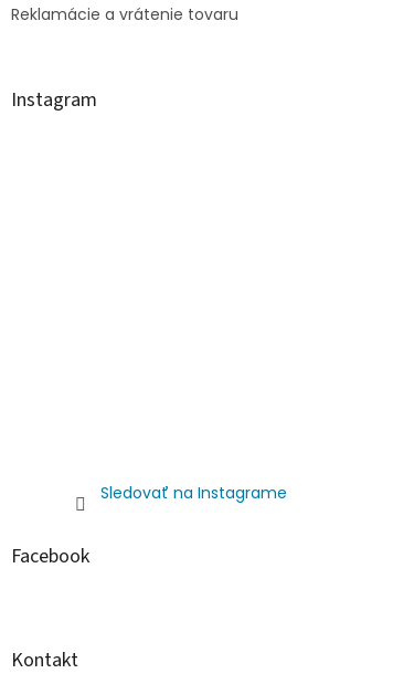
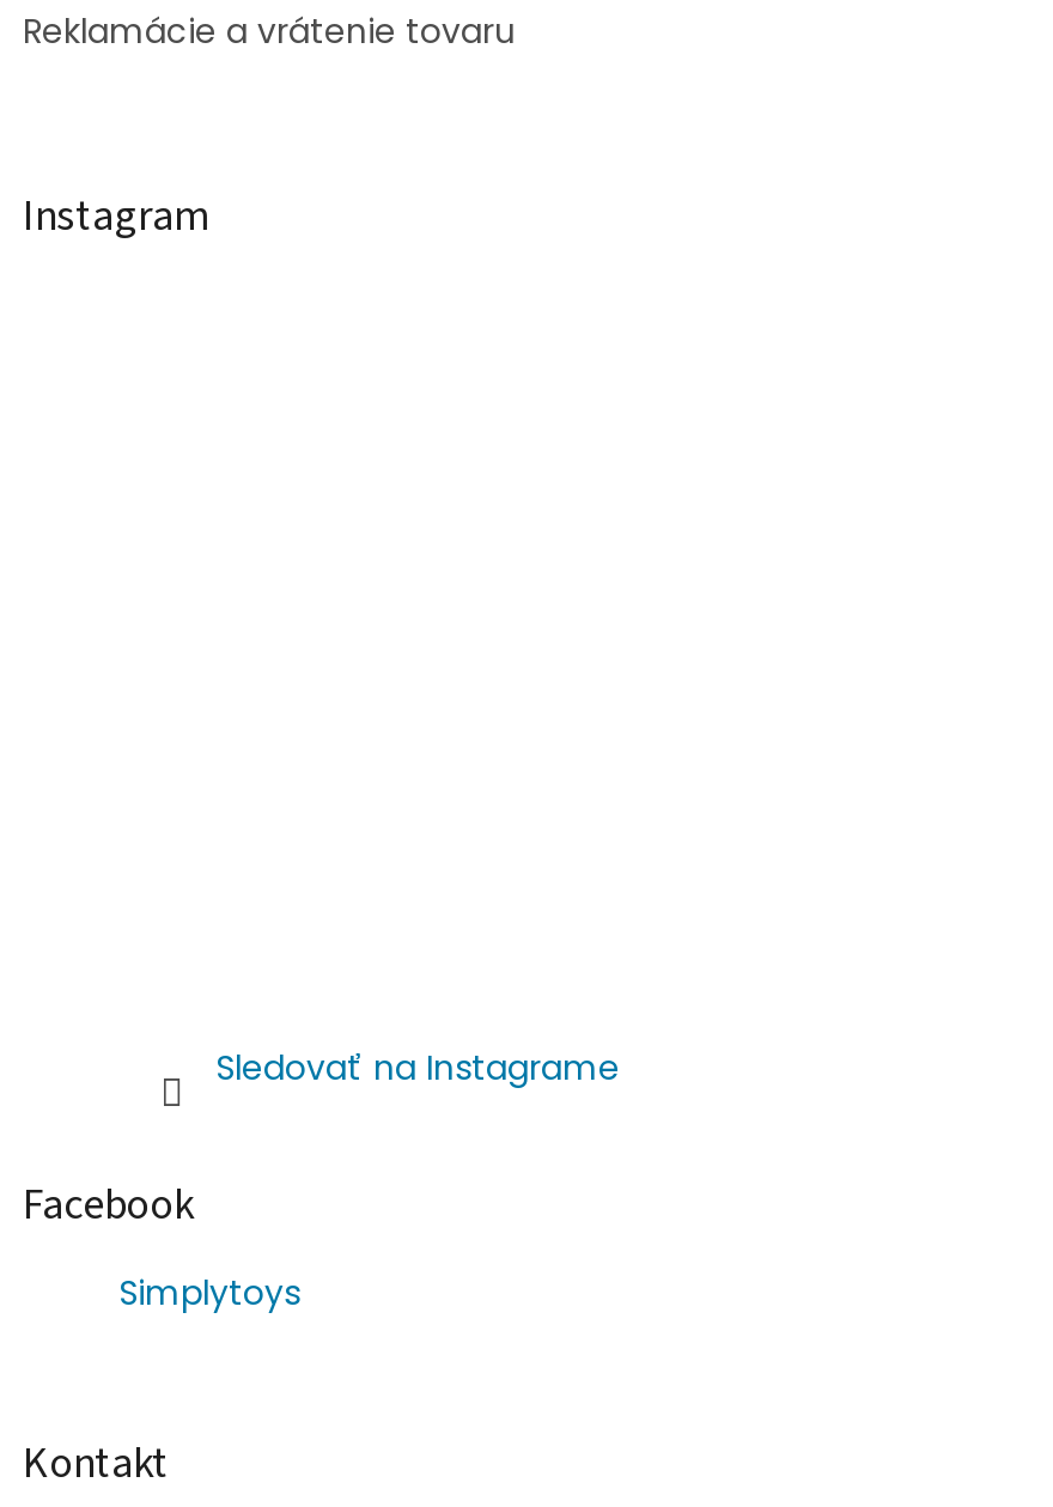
+ Simplytoys
